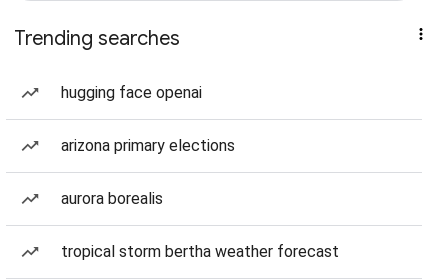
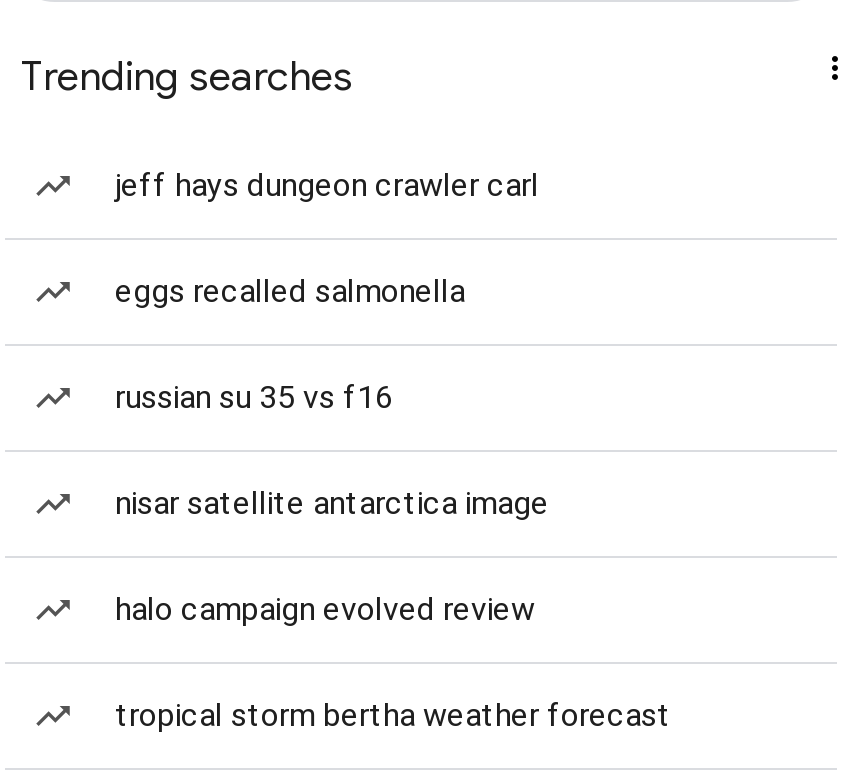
- hugging face openai
- arizona primary elections
- aurora borealis
+ jeff hays dungeon crawler carl
+ eggs recalled salmonella
+ russian su 35 vs f16
+ nisar satellite antarctica image
+ halo campaign evolved review
